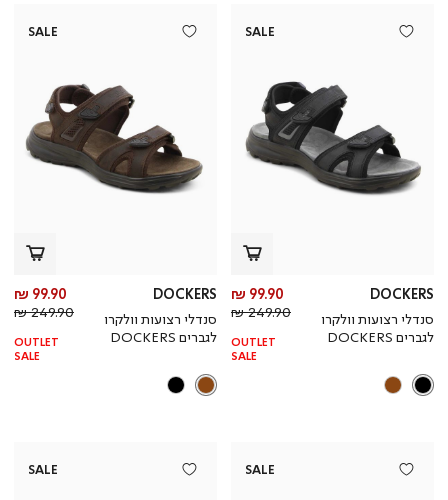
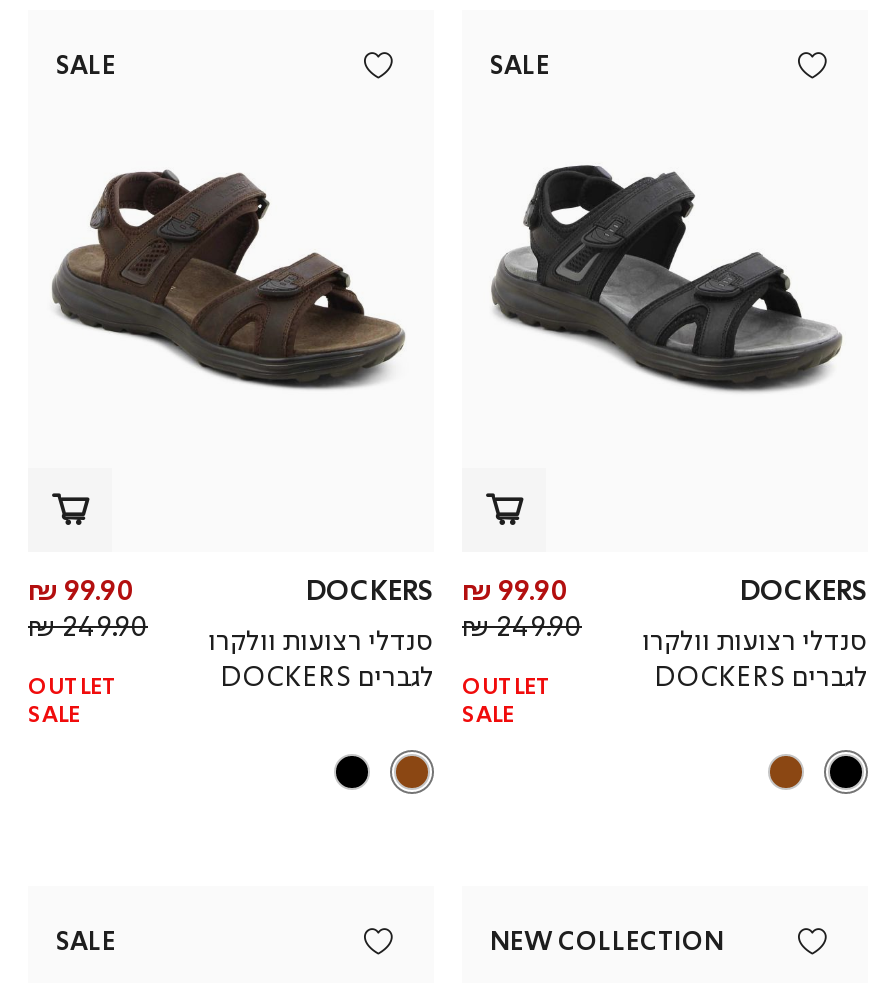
- SALE
+ NEW COLLECTION
